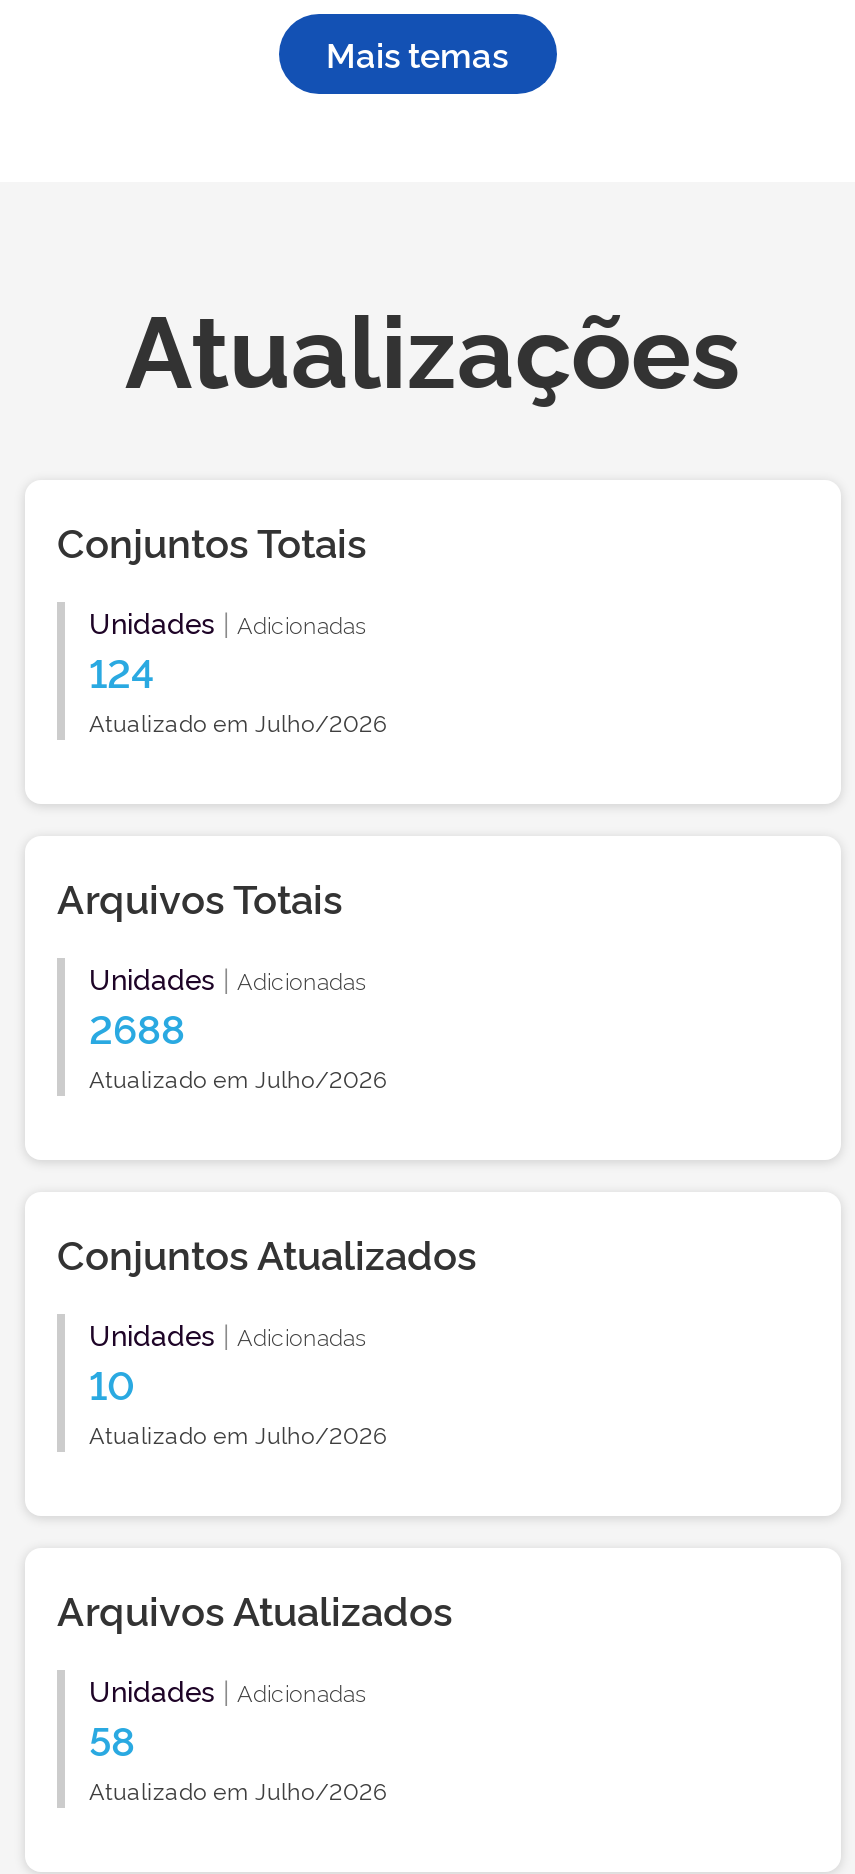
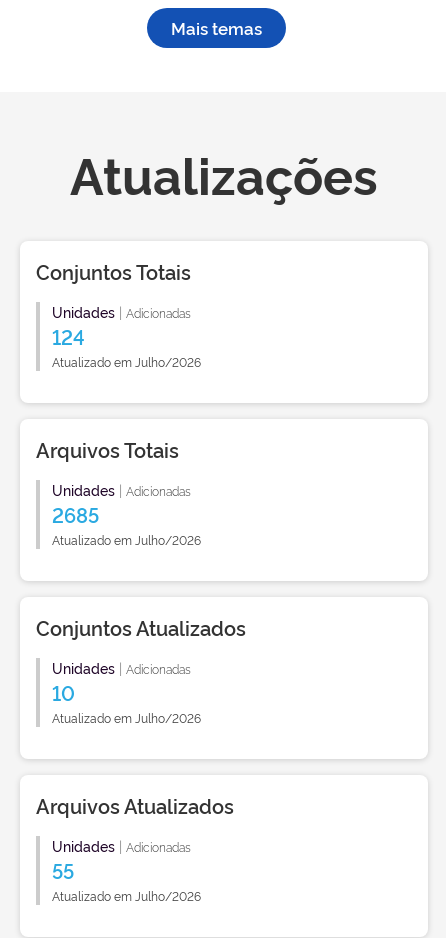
- 2688
+ 2685

- 58
+ 55
